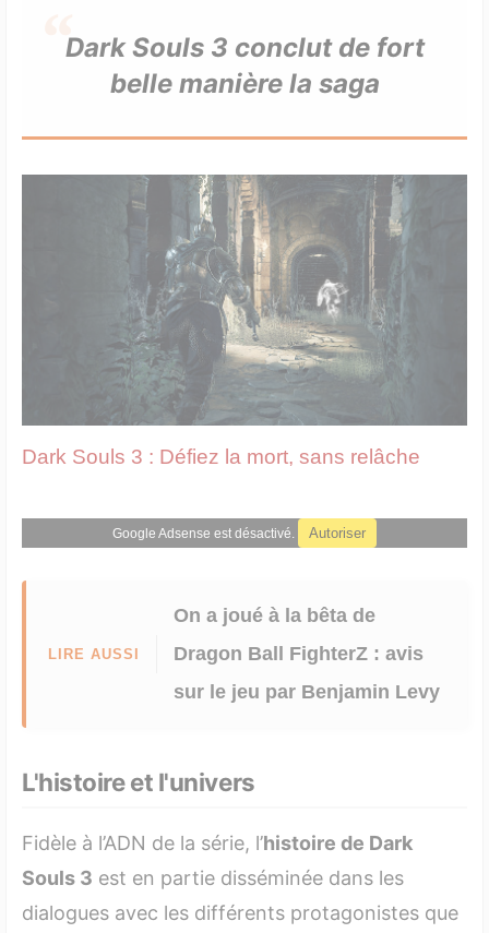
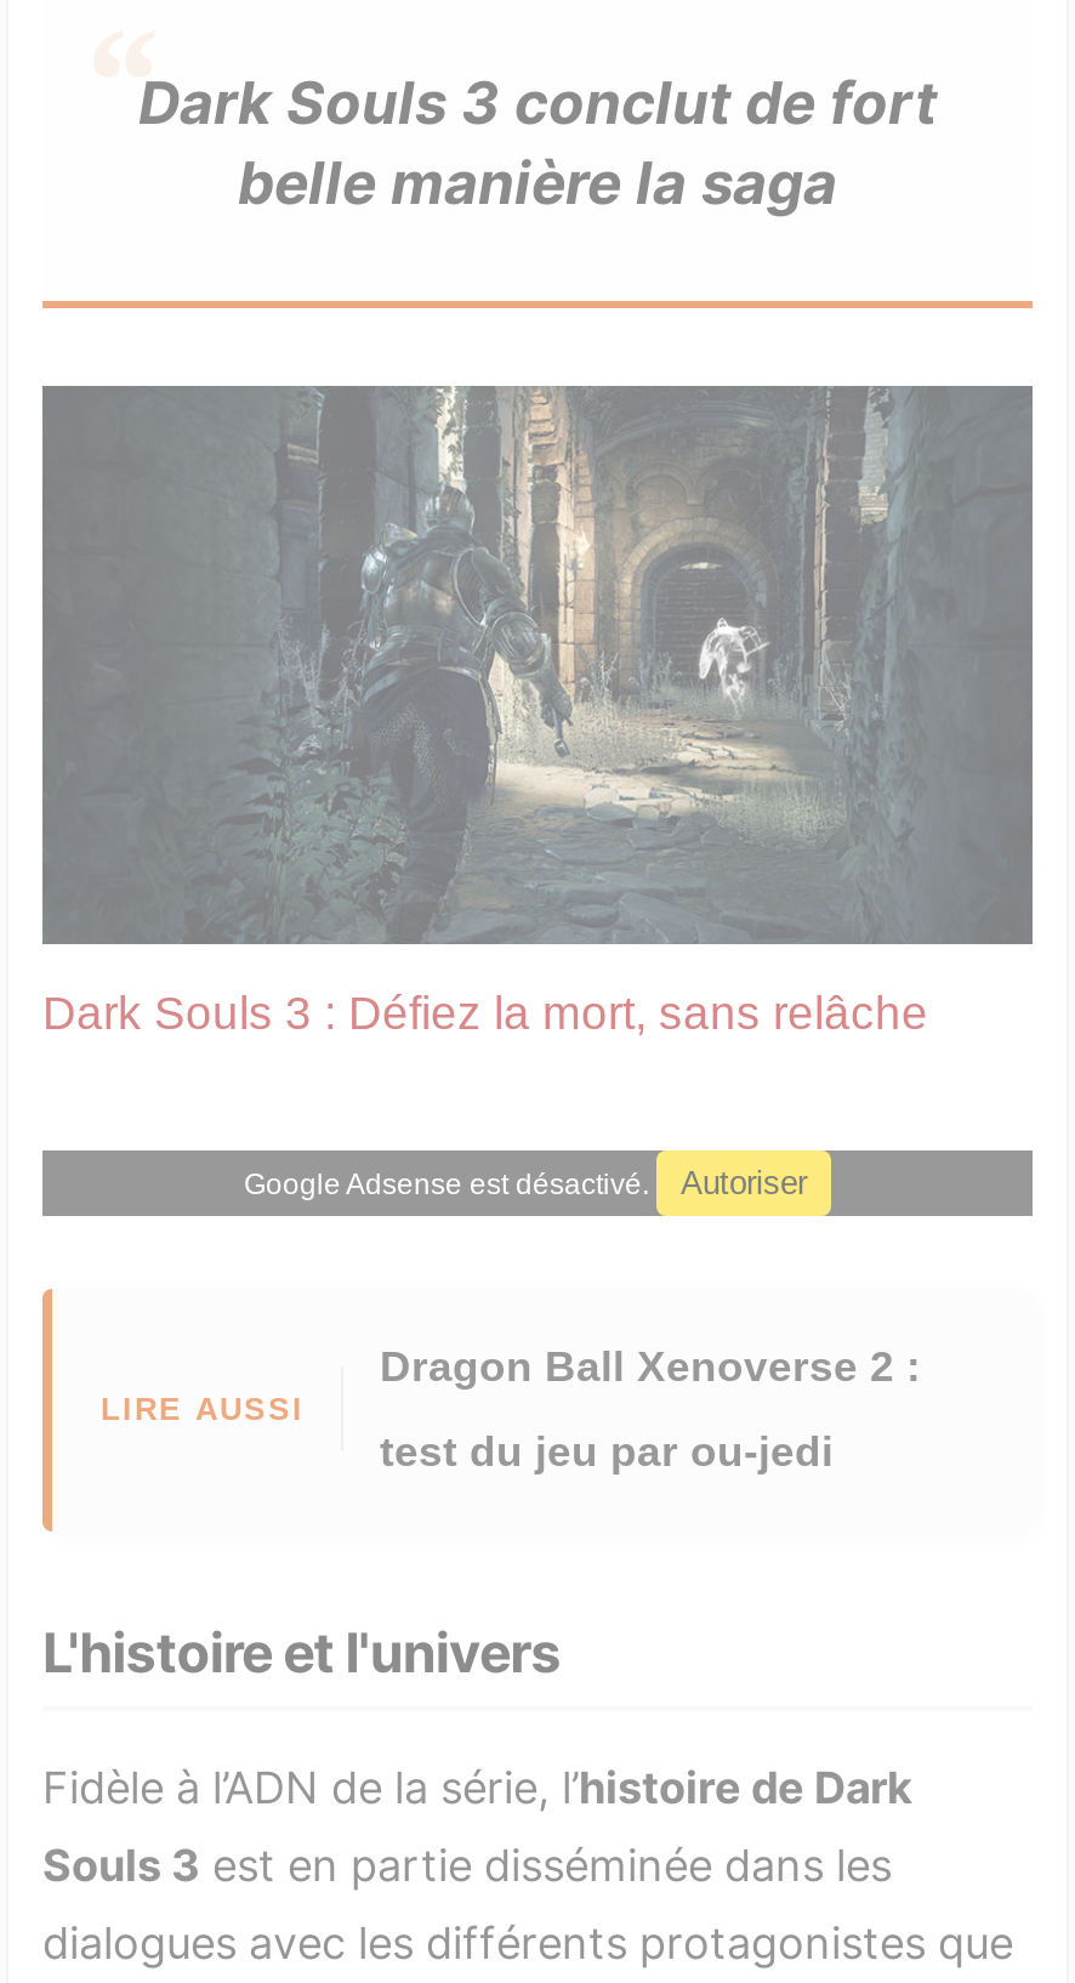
- On a joué à la bêta de
- Dragon Ball FighterZ : avis
- sur le jeu par Benjamin Levy
+ Dragon Ball Xenoverse 2 :
+ test du jeu par ou-jedi
